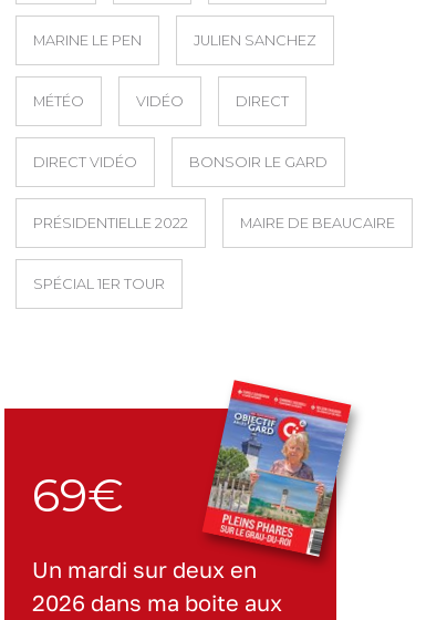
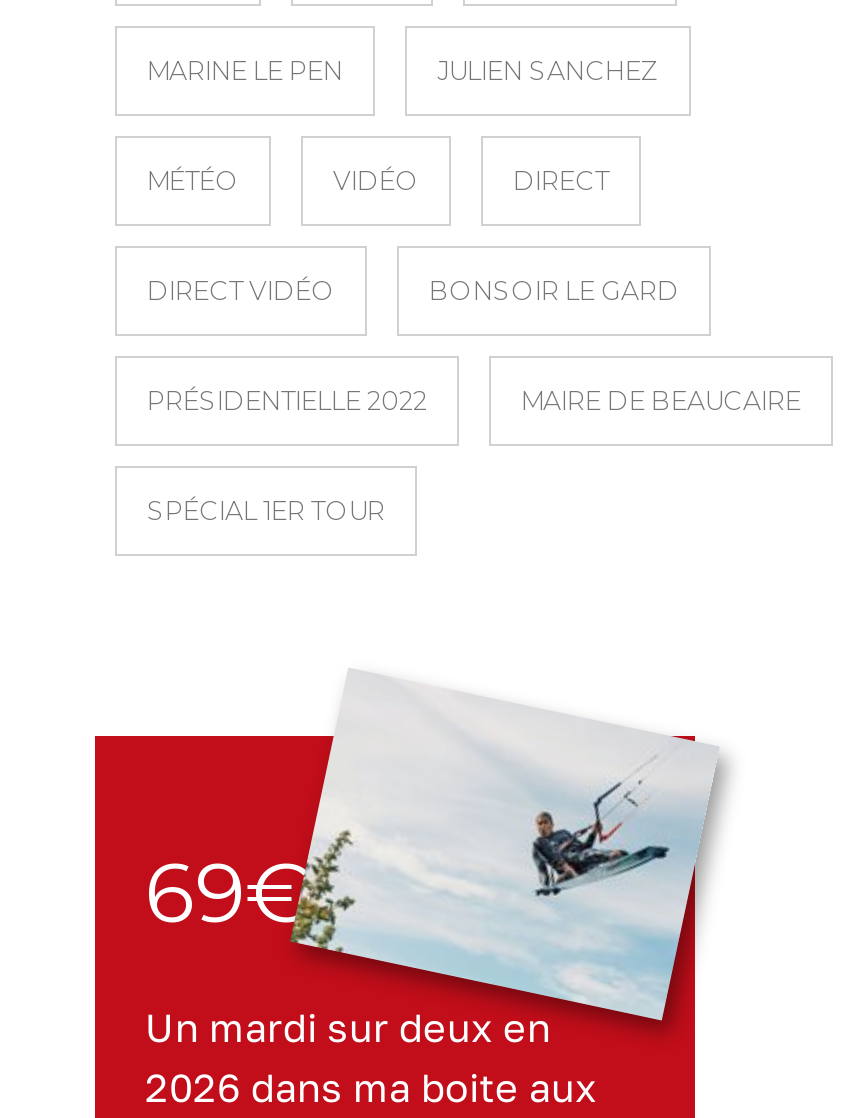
- [image]
+ [image]
